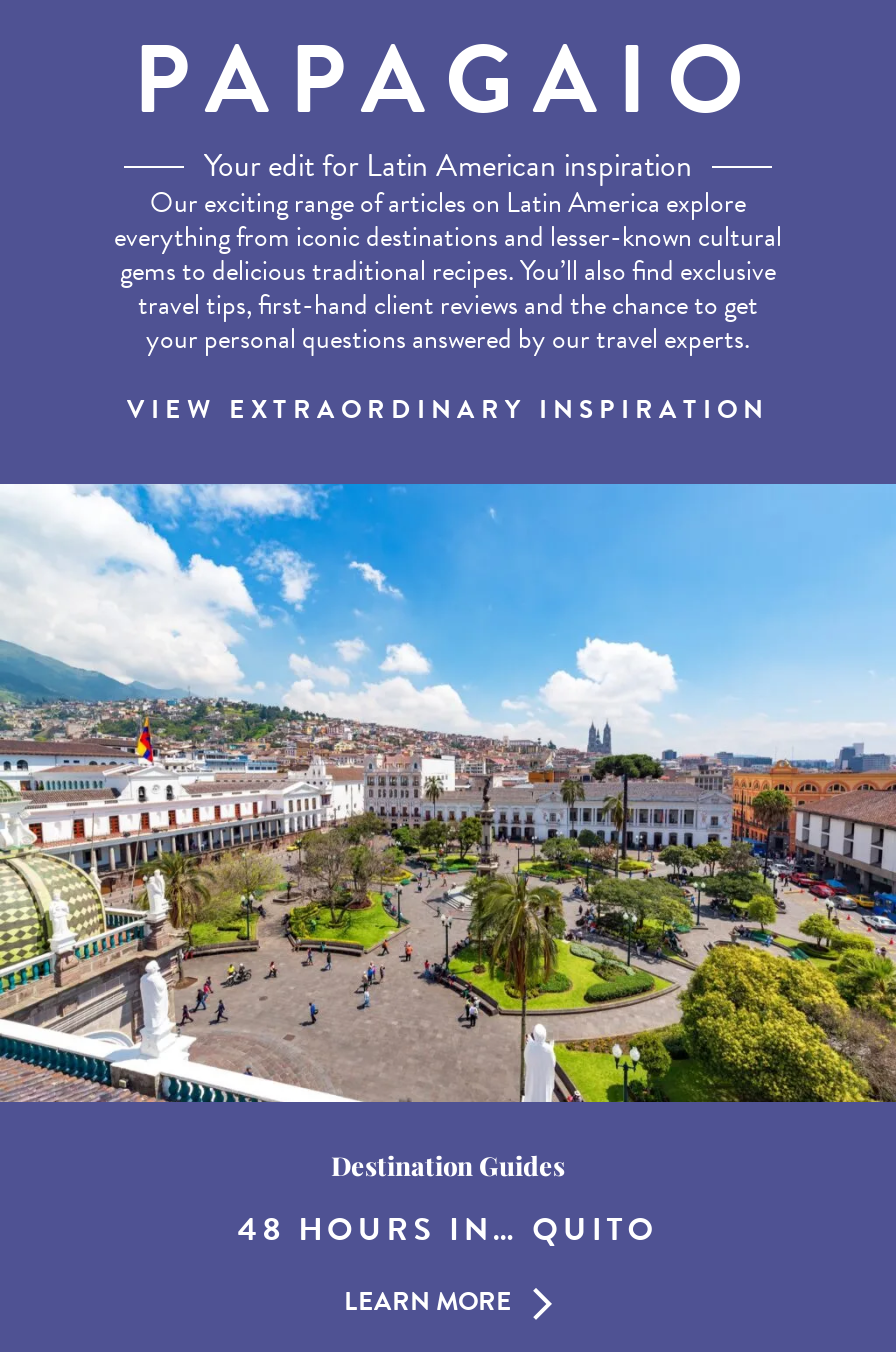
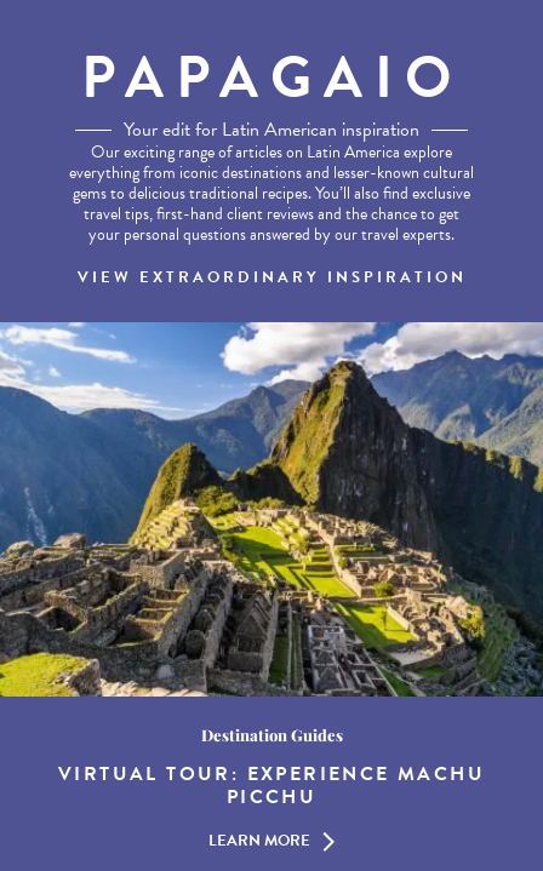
- [image]
+ [image]

- 48 HOURS IN… QUITO
+ VIRTUAL TOUR: EXPERIENCE MACHU
+ PICCHU
